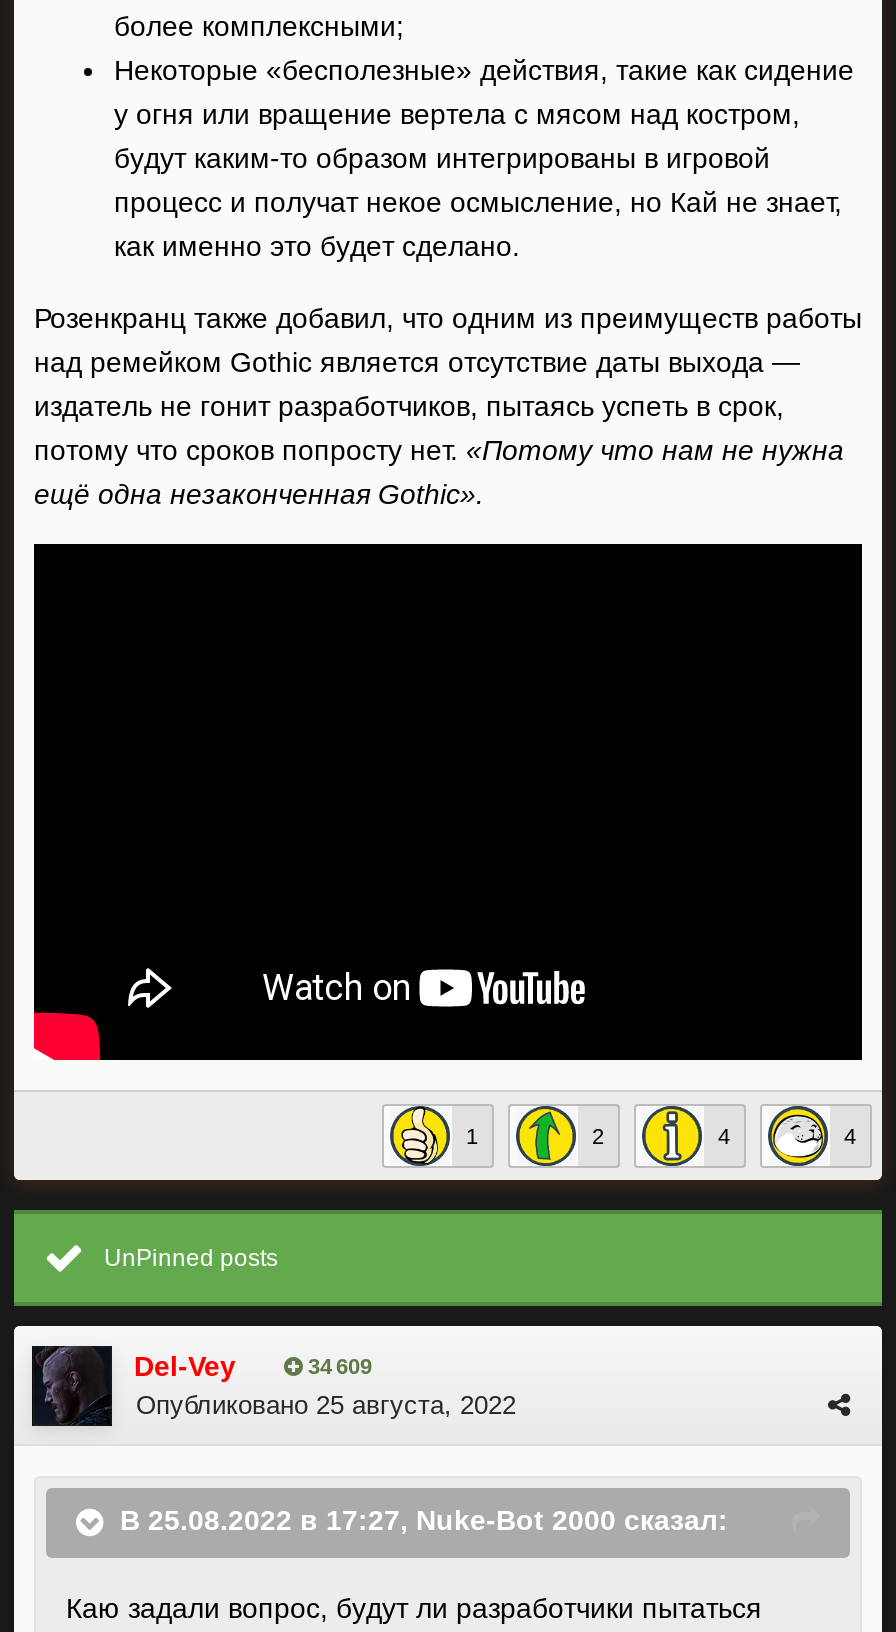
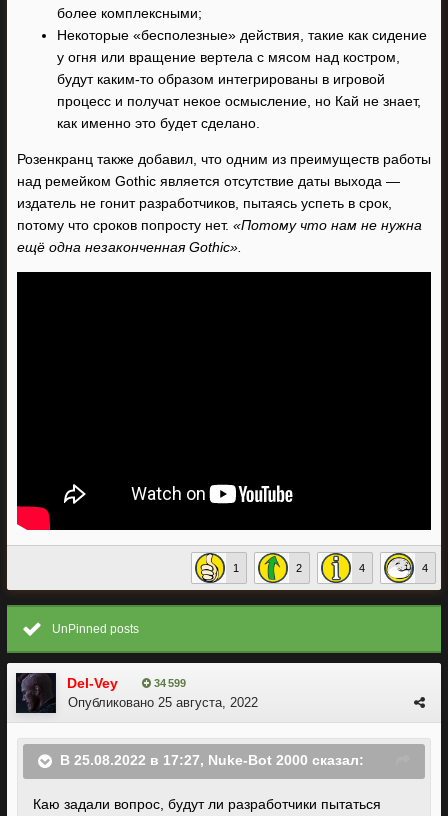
- 34 609
+ 34 599
